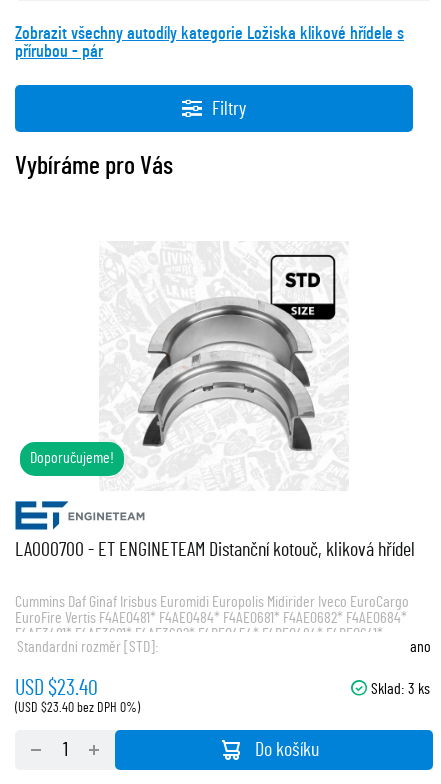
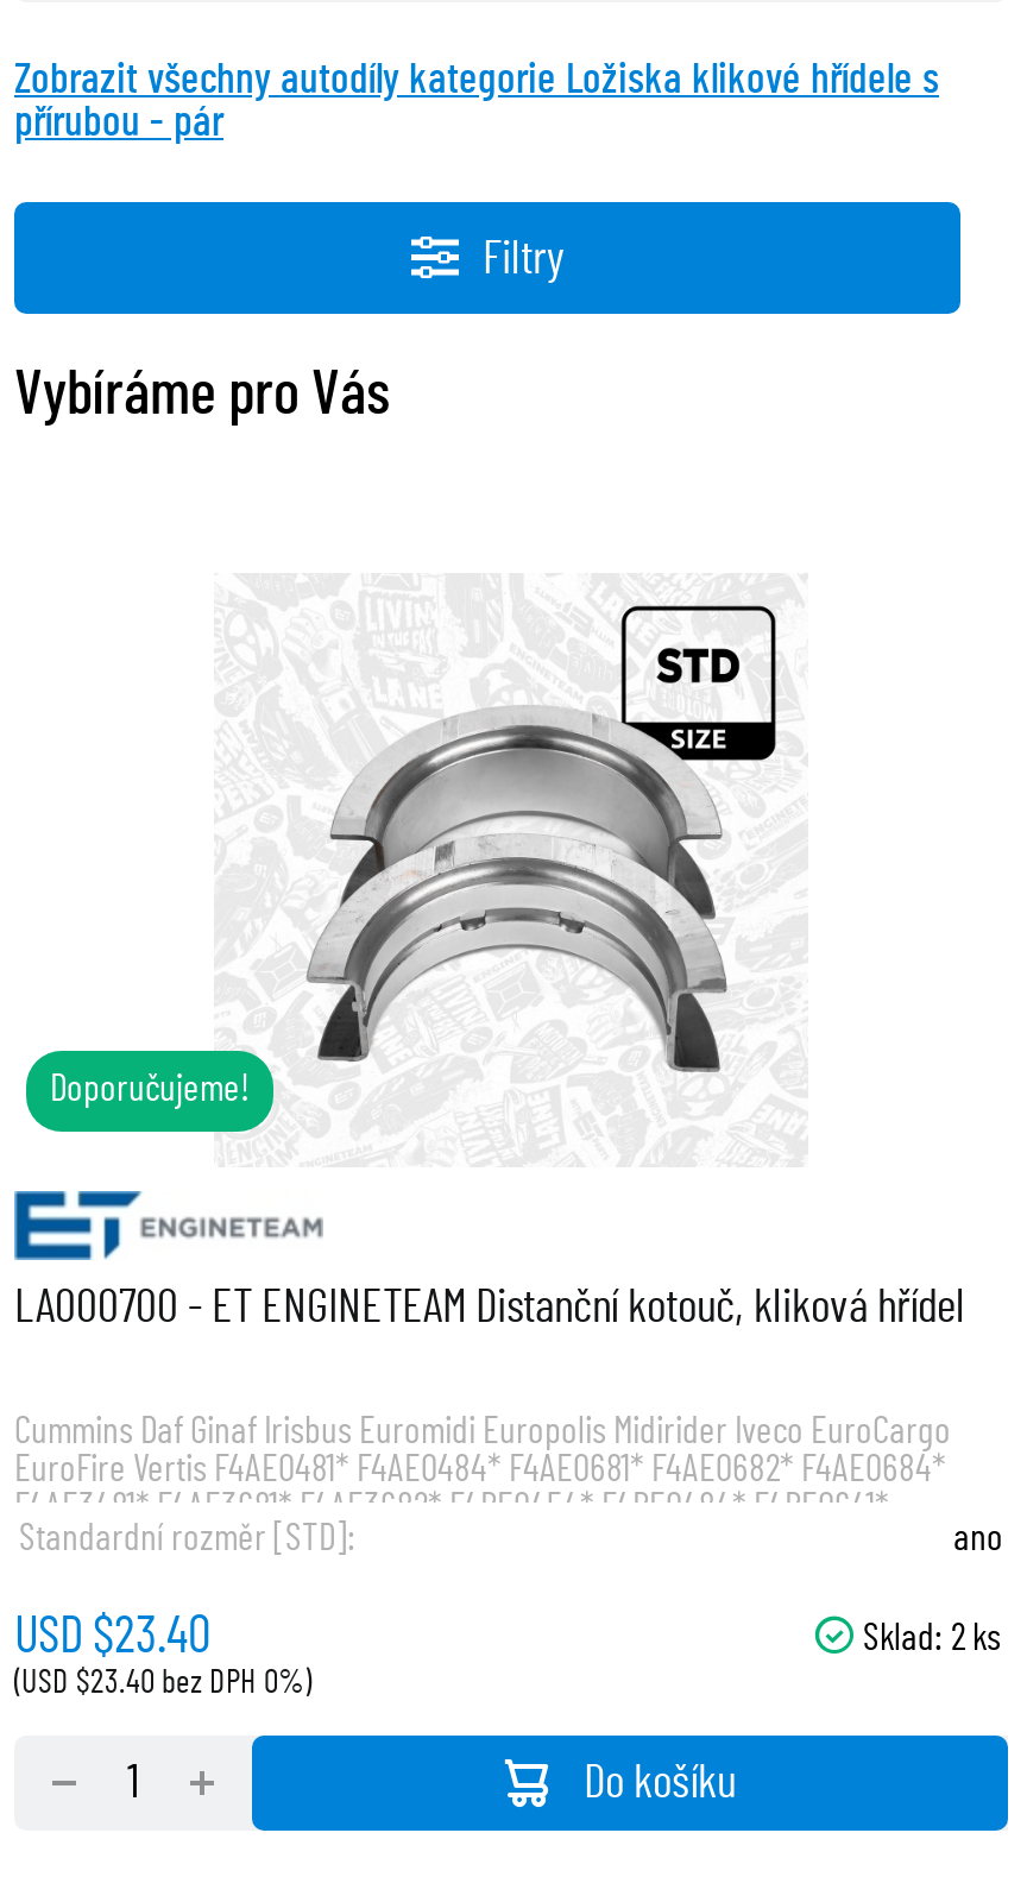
- Sklad: 3 ks
+ Sklad: 2 ks
